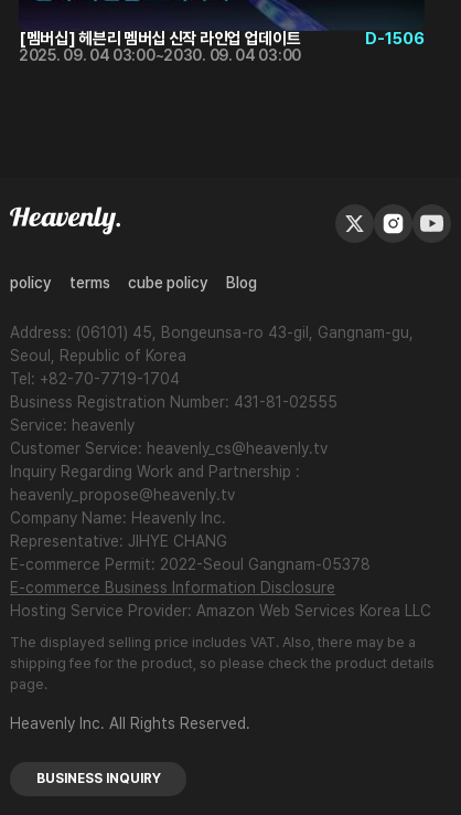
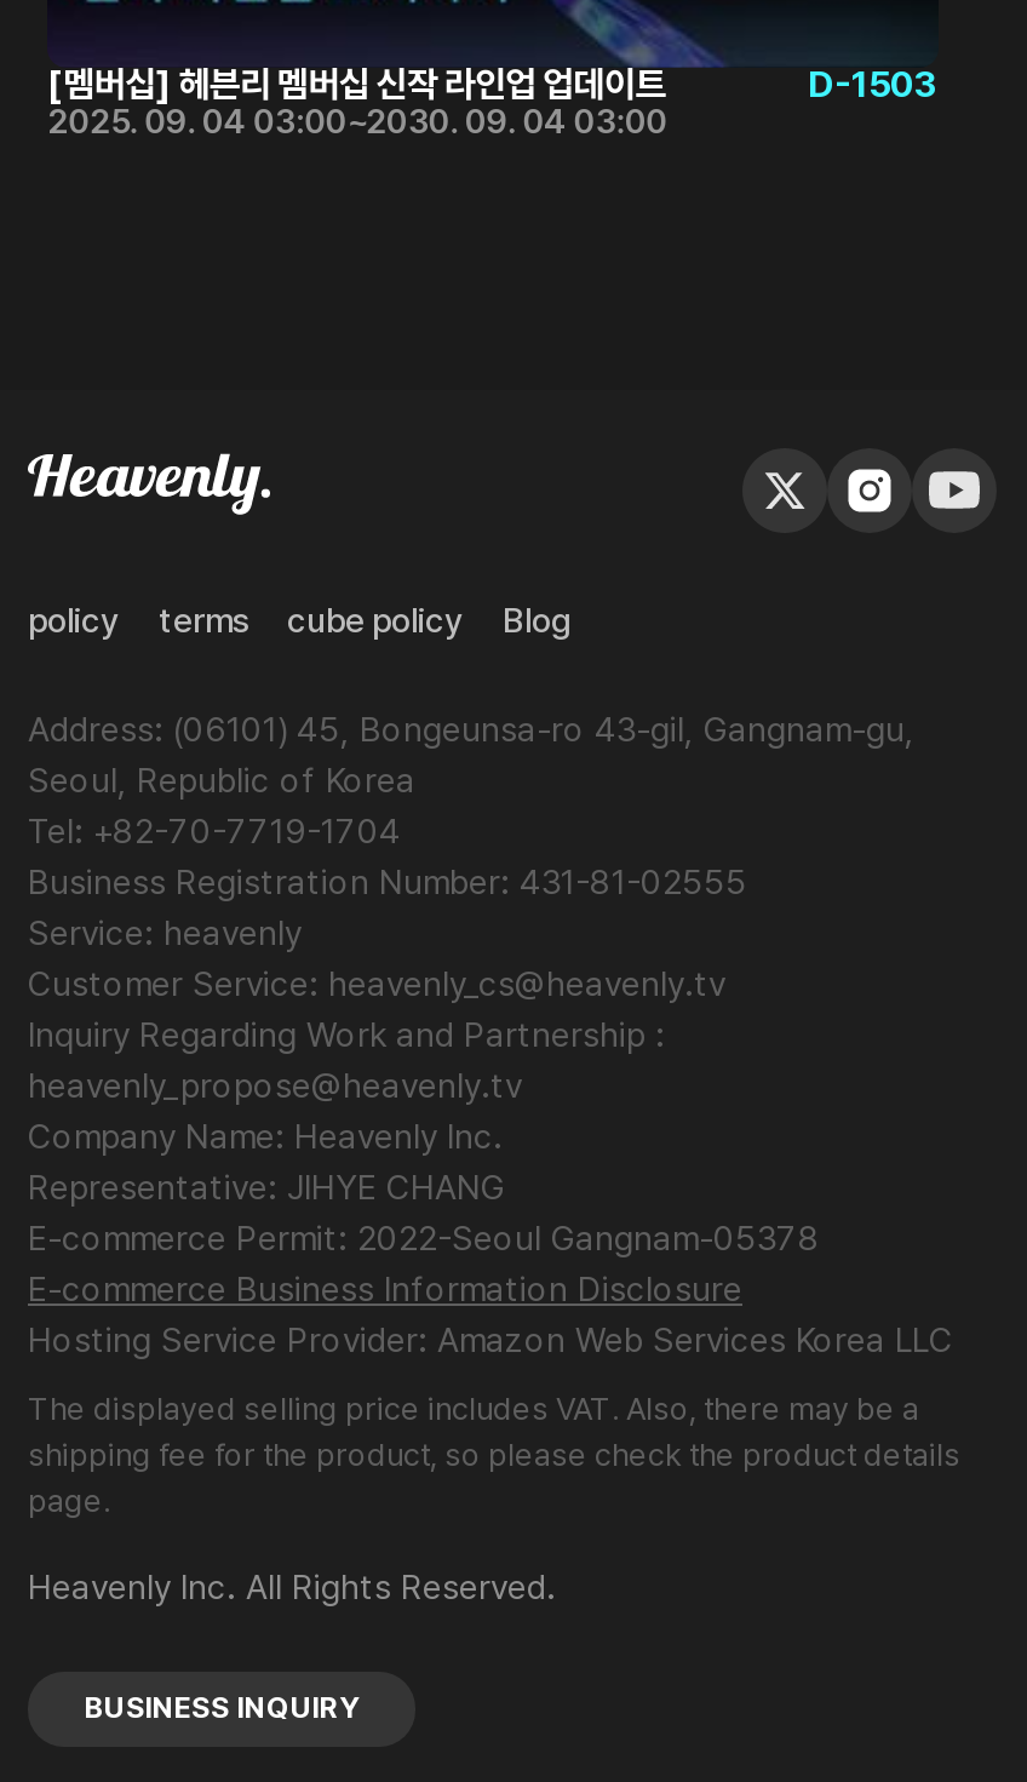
- D-1506
+ D-1503
